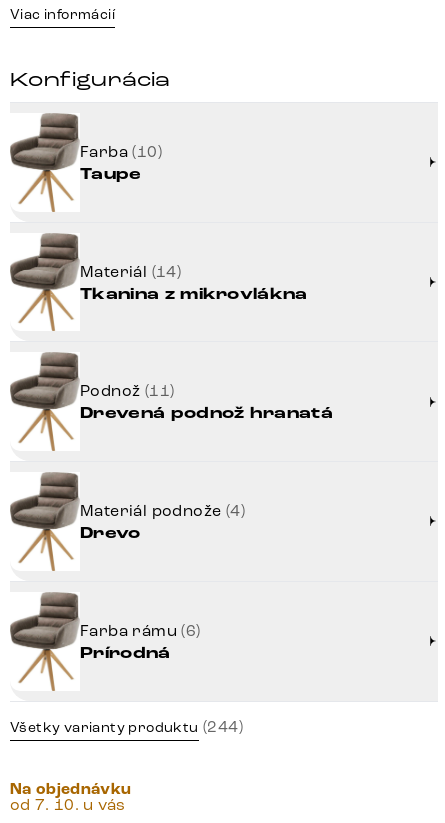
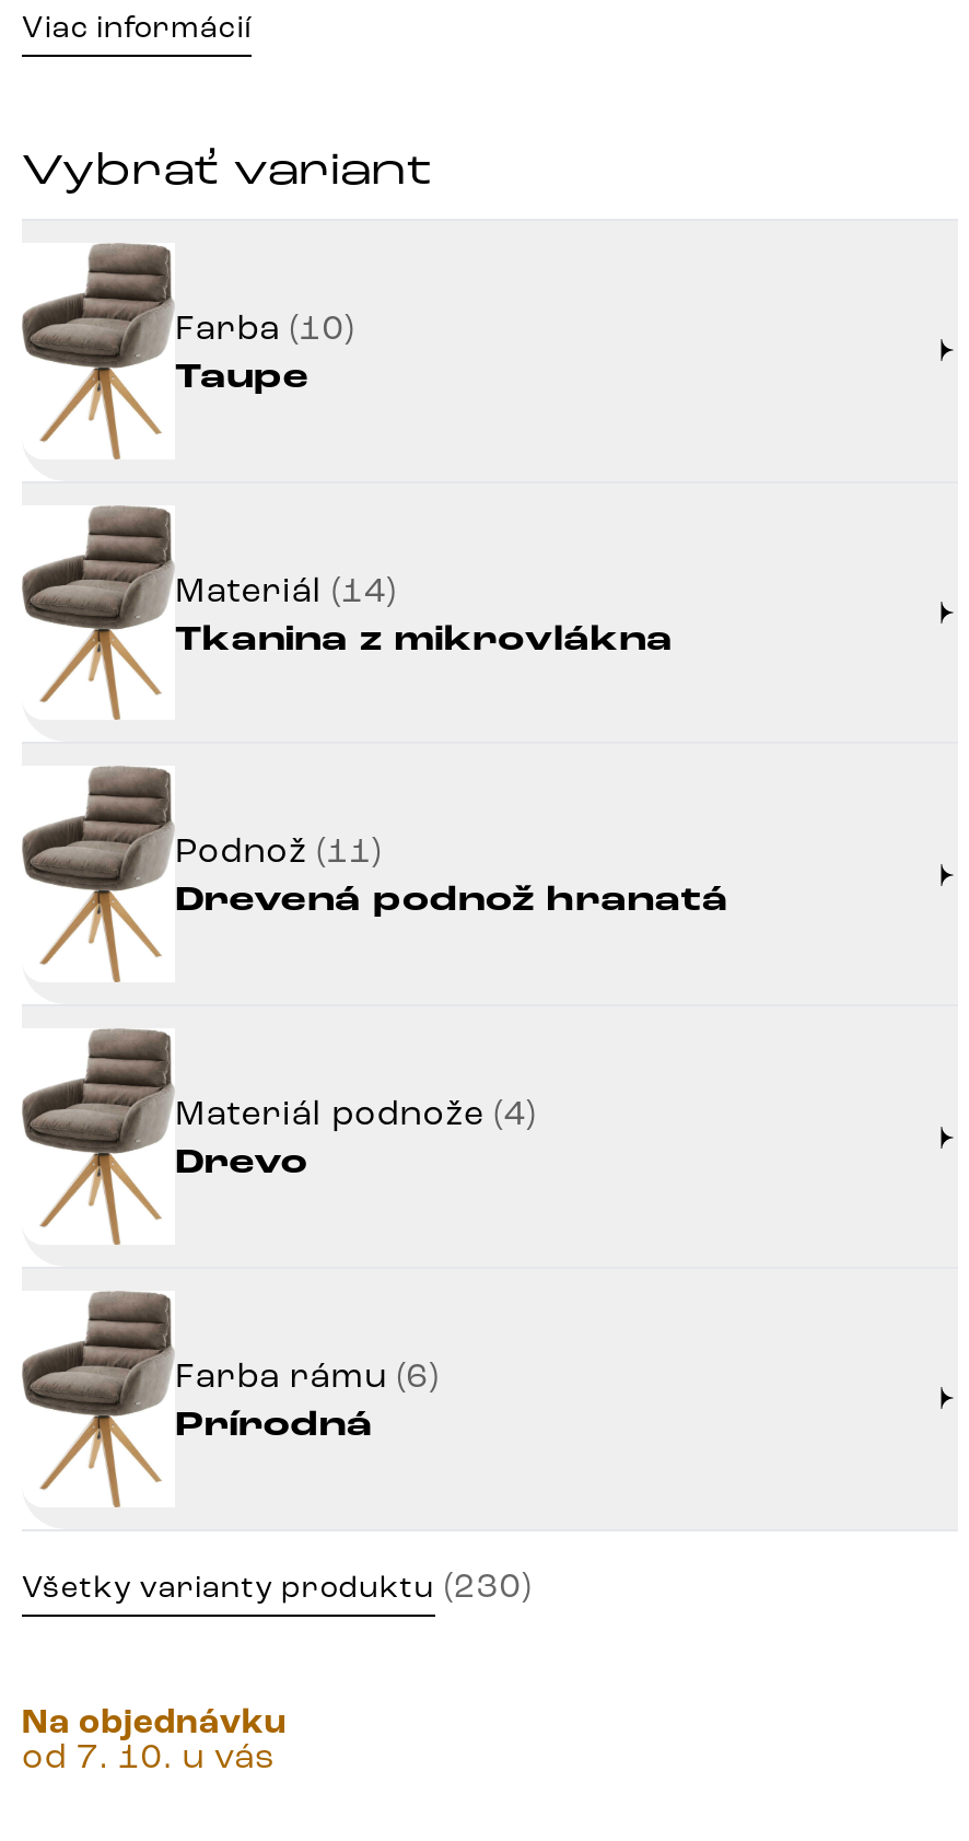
- Konfigurácia
+ Vybrať variant

- Všetky varianty produktu (244)
+ Všetky varianty produktu (230)
